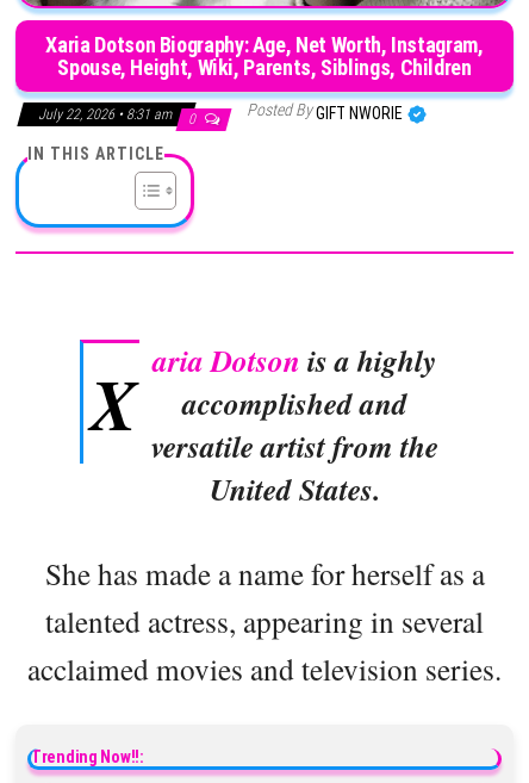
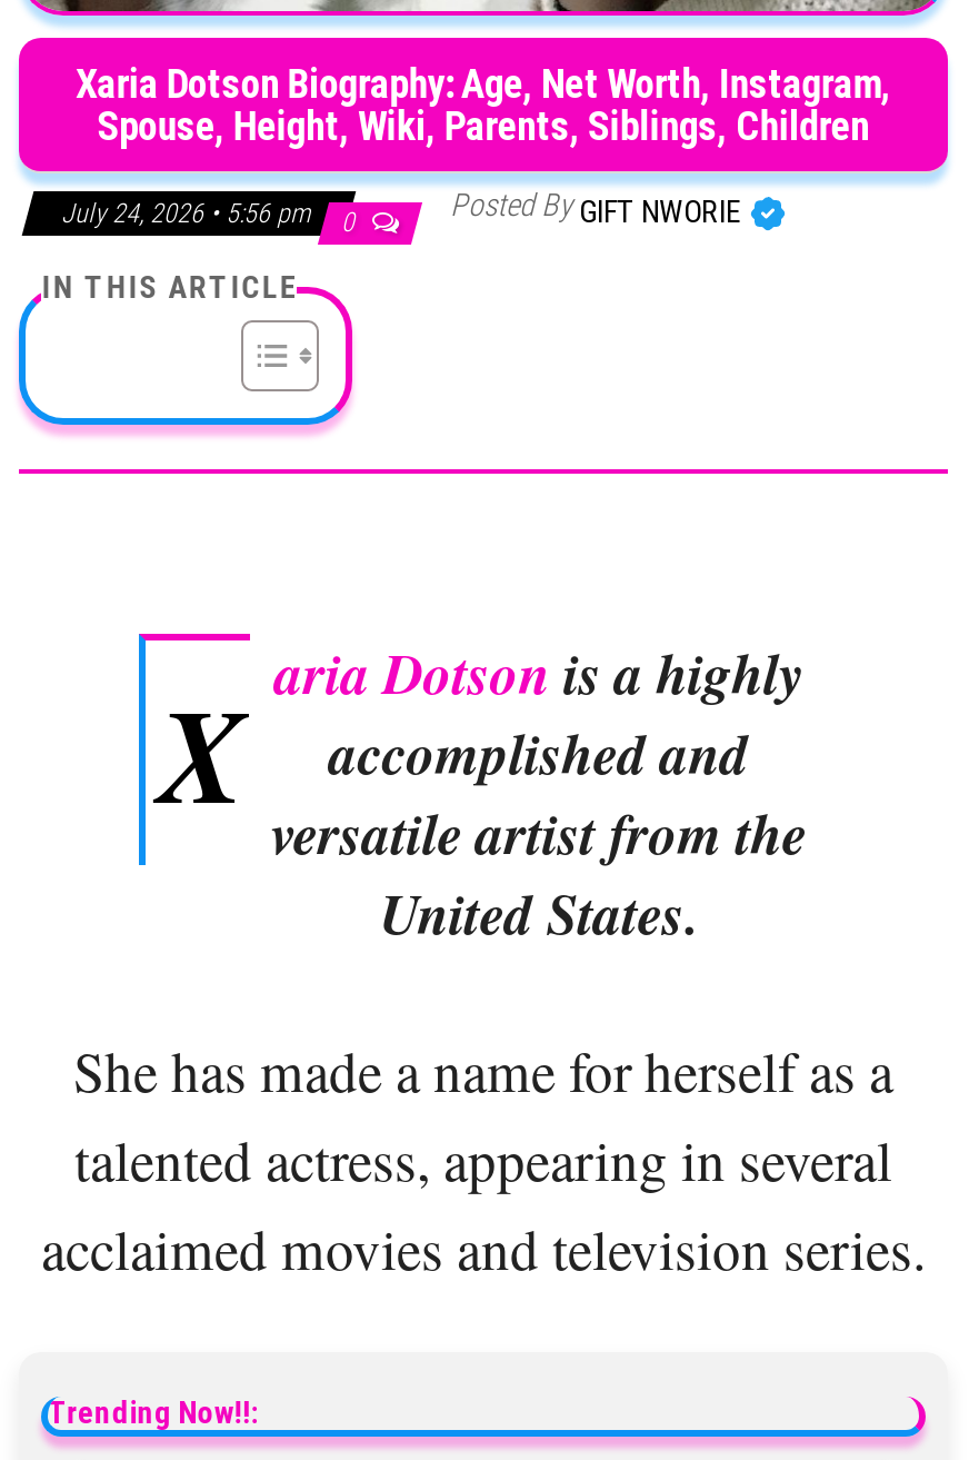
- July 22, 2026 • 8:31 am 0
+ July 24, 2026 • 5:56 pm 0
